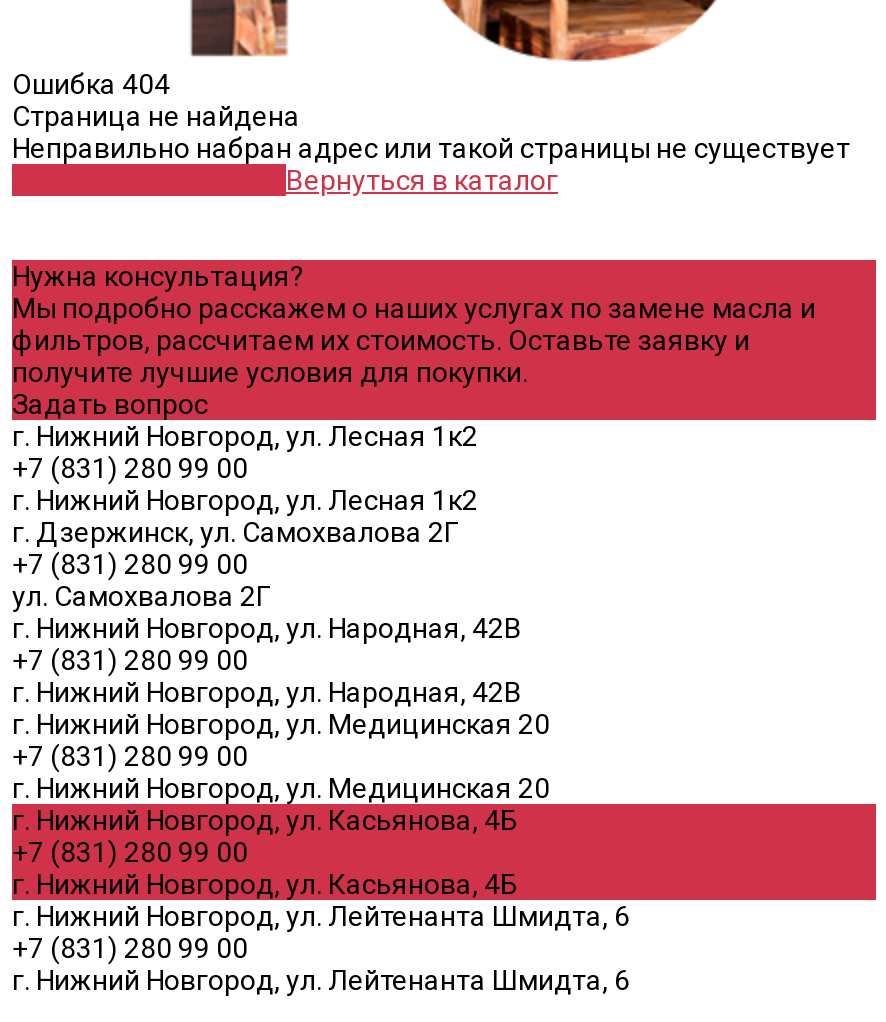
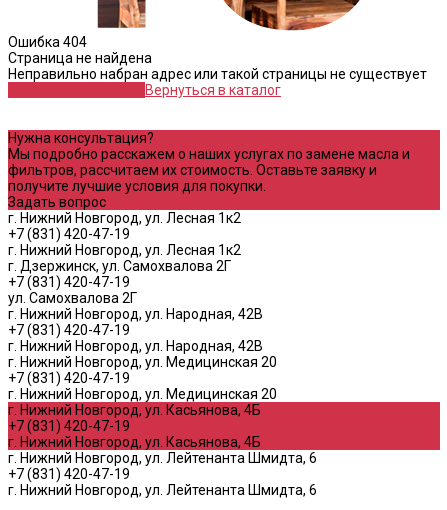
- +7 (831) 280 99 00
+ +7 (831) 420-47-19

- +7 (831) 280 99 00
+ +7 (831) 420-47-19

- +7 (831) 280 99 00
+ +7 (831) 420-47-19

- +7 (831) 280 99 00
+ +7 (831) 420-47-19

- +7 (831) 280 99 00
+ +7 (831) 420-47-19

- +7 (831) 280 99 00
+ +7 (831) 420-47-19
